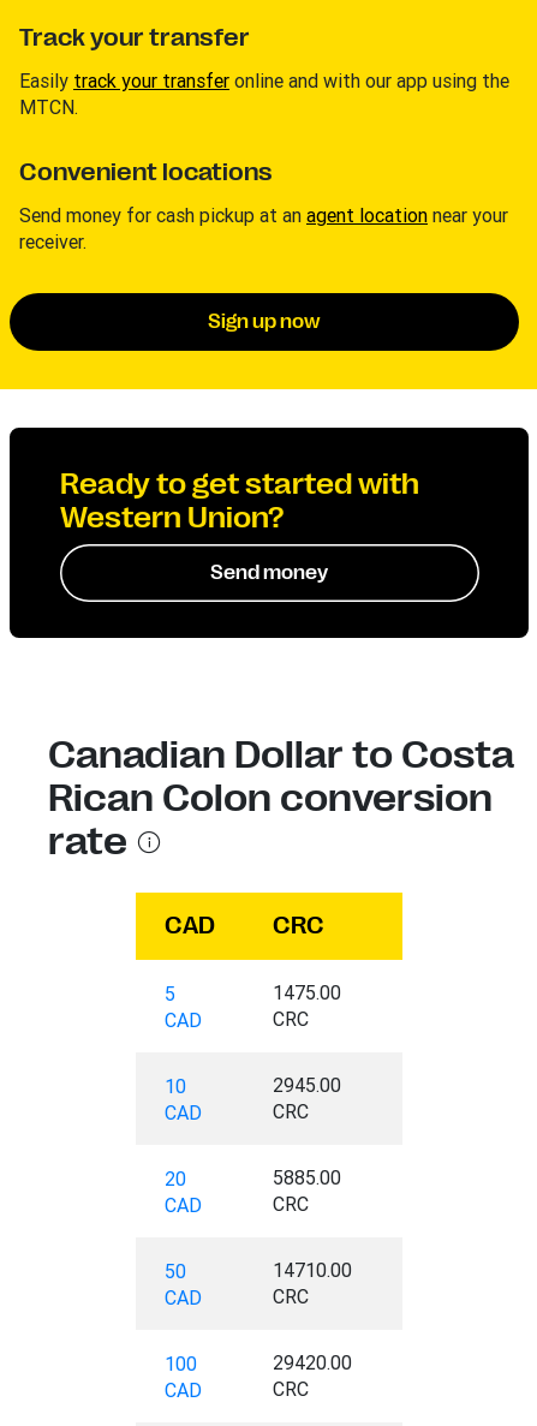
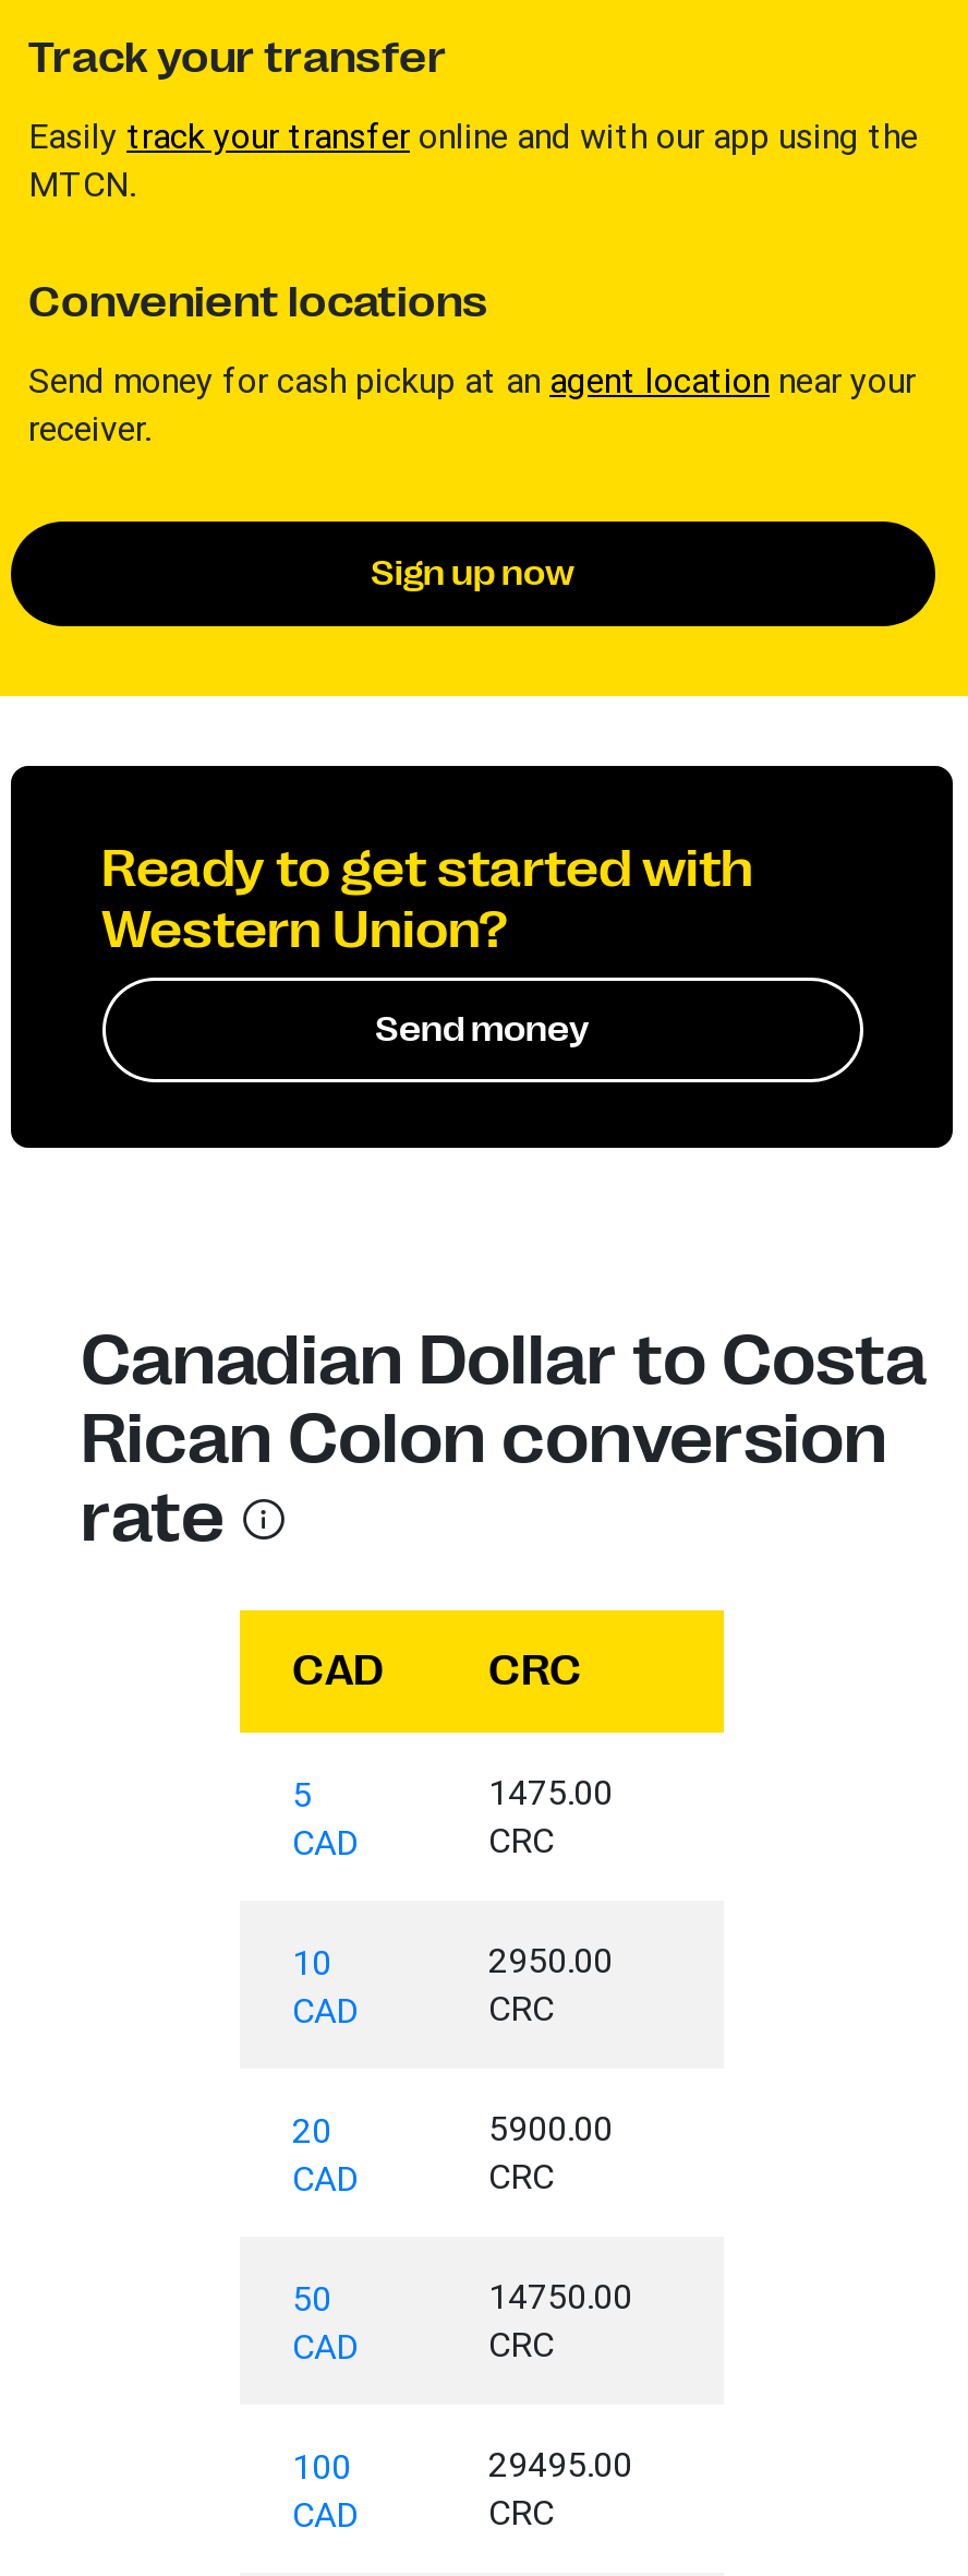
- 2945.00
+ 2950.00

- 5885.00
+ 5900.00

- 14710.00
+ 14750.00

- 29420.00
+ 29495.00
